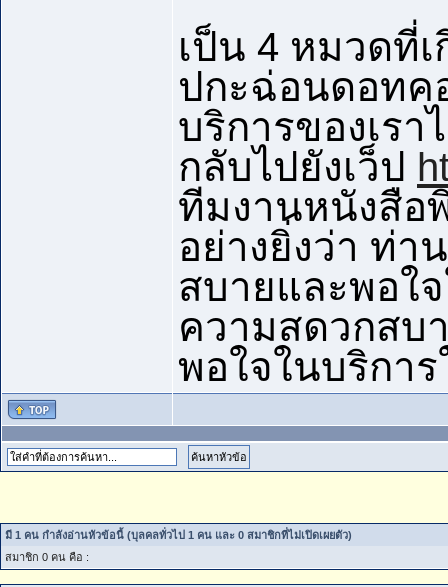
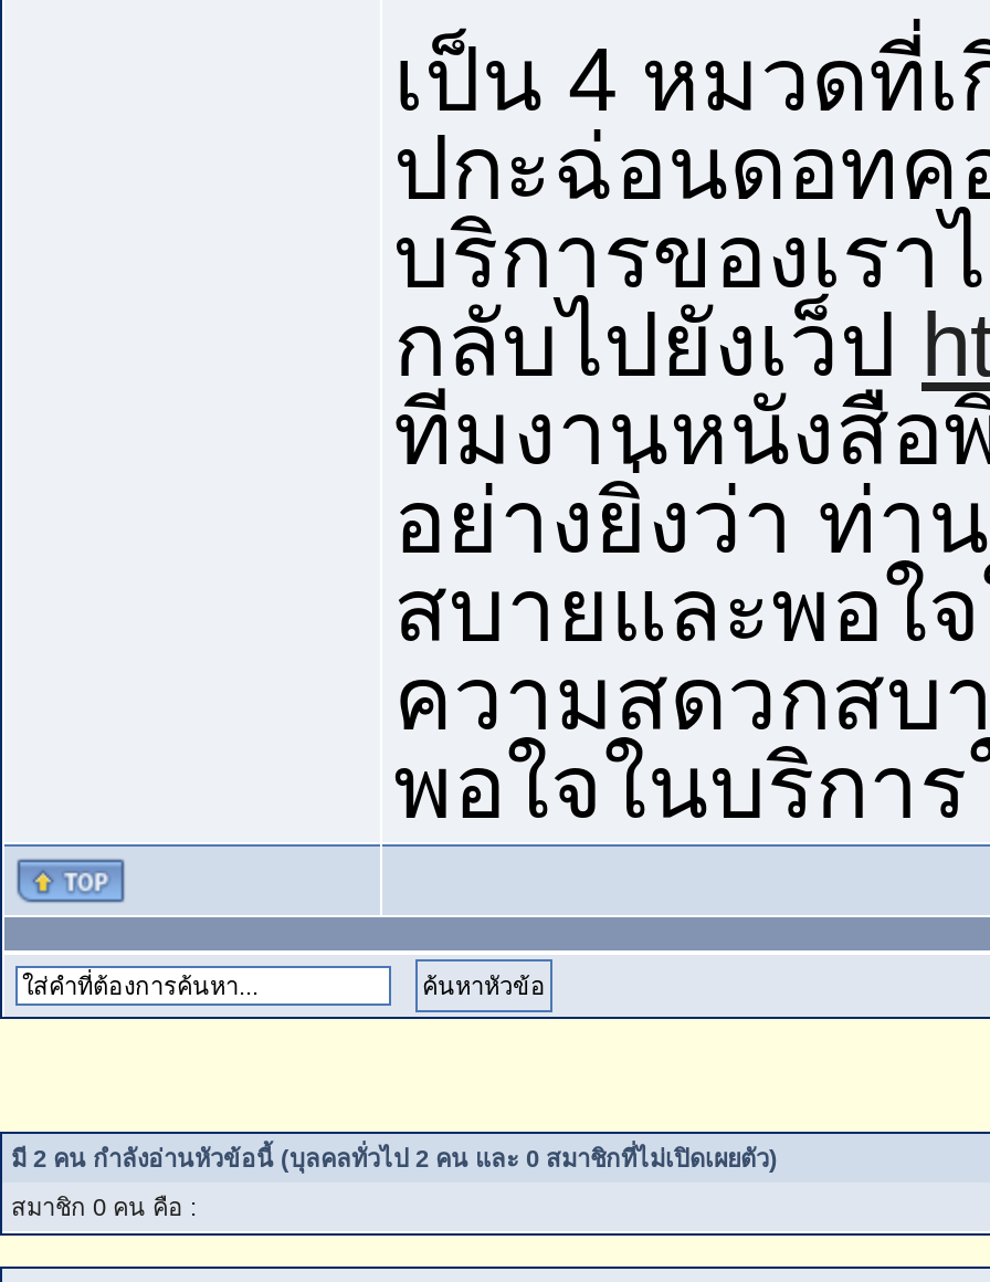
- มี 1 คน กำลังอ่านหัวข้อนี้ (บุลคลทั่วไป 1 คน และ 0 สมาชิกที่ไม่เปิดเผยตัว)
+ มี 2 คน กำลังอ่านหัวข้อนี้ (บุลคลทั่วไป 2 คน และ 0 สมาชิกที่ไม่เปิดเผยตัว)
